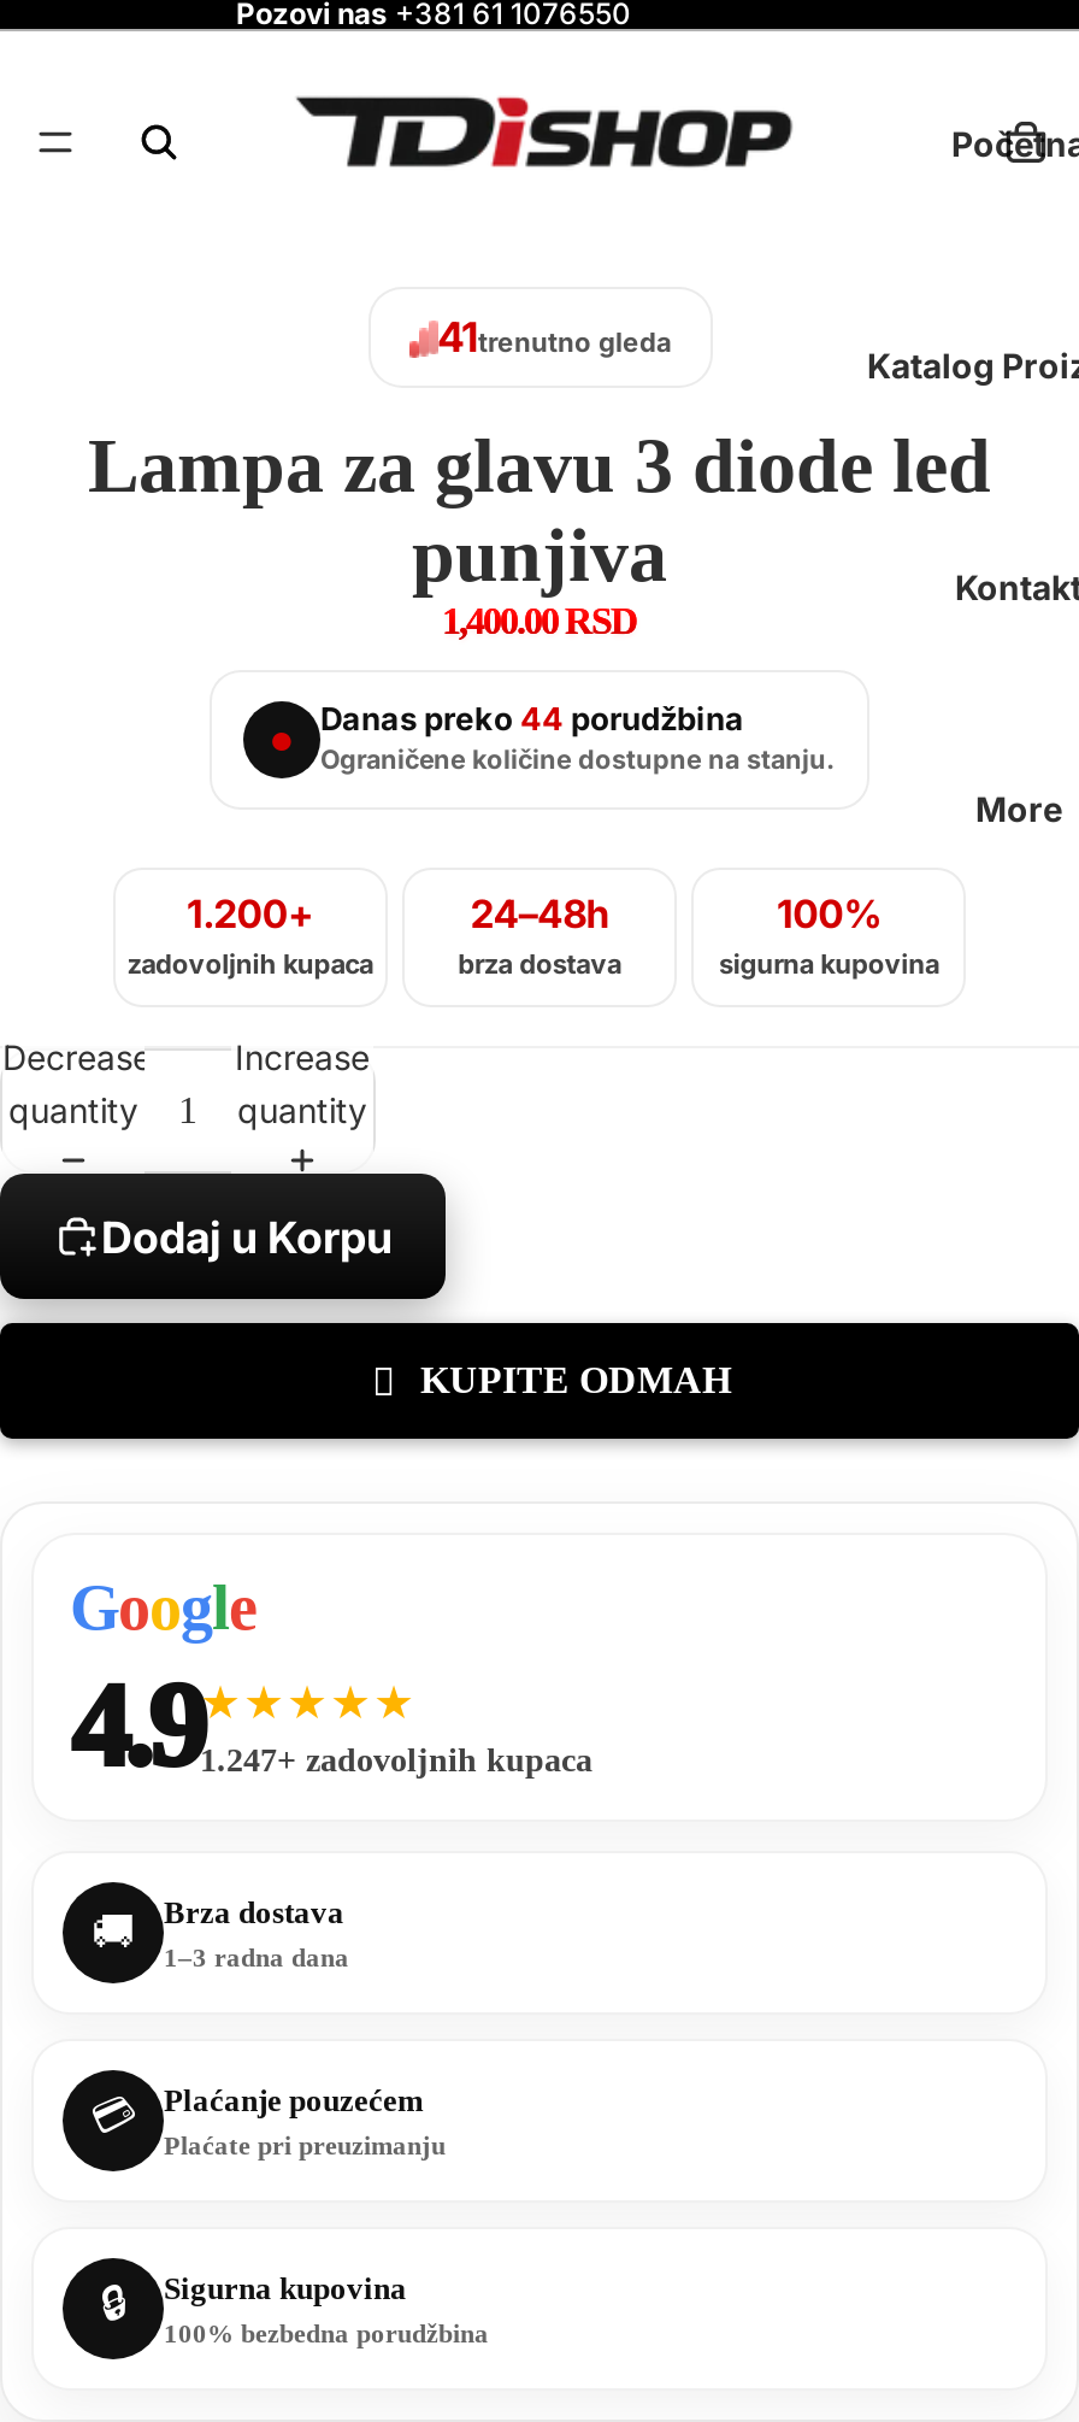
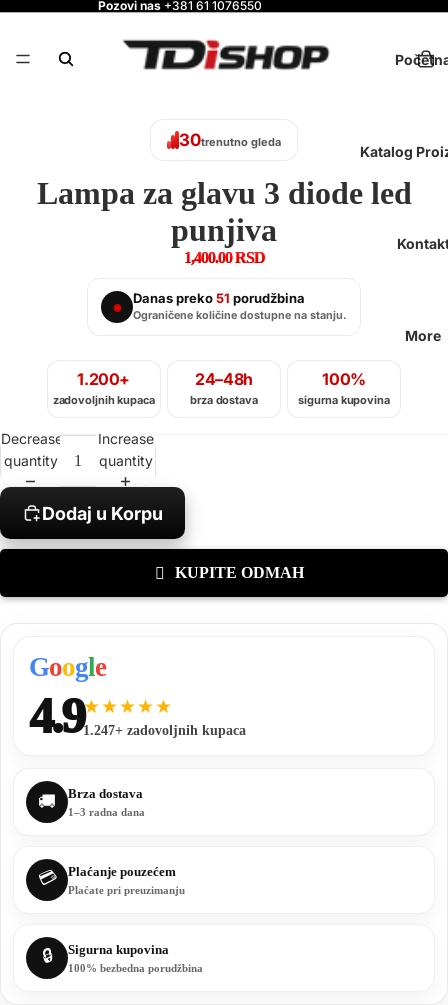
- 41trenutno gleda
+ 30trenutno gleda

- Danas preko 44 porudžbina
+ Danas preko 51 porudžbina
